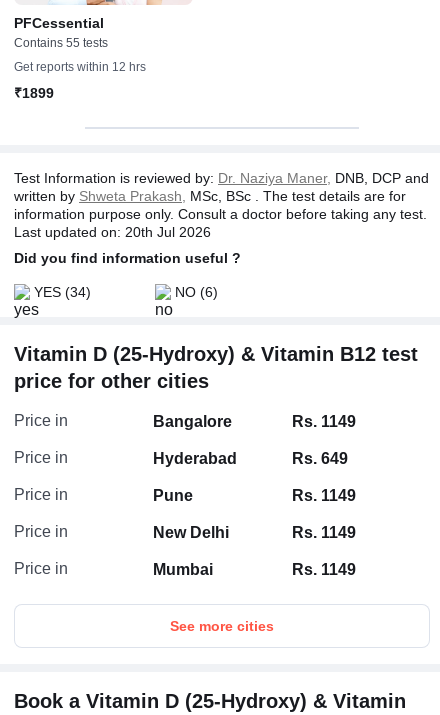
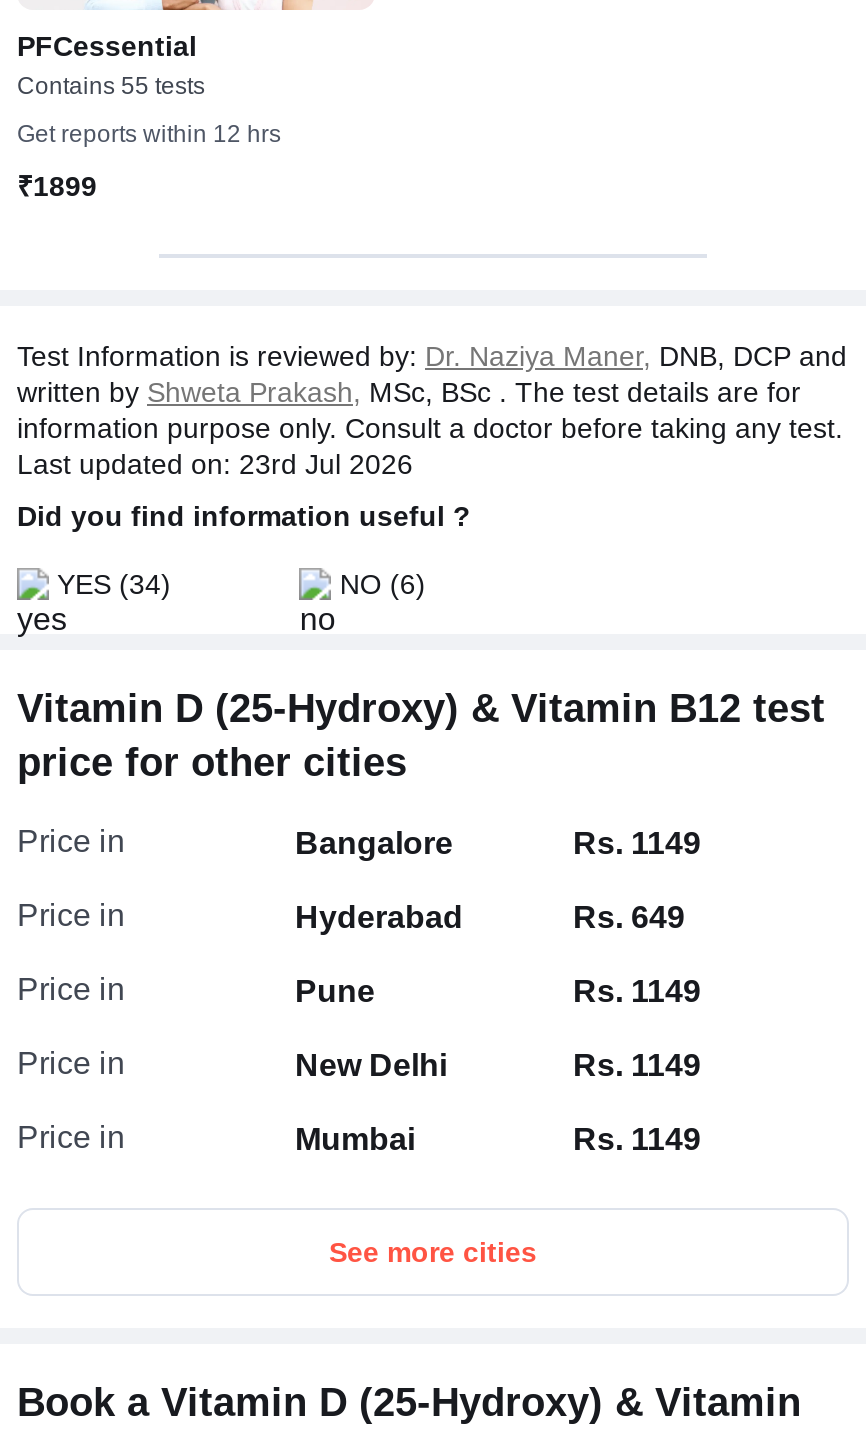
- Last updated on: 20th Jul 2026
+ Last updated on: 23rd Jul 2026
